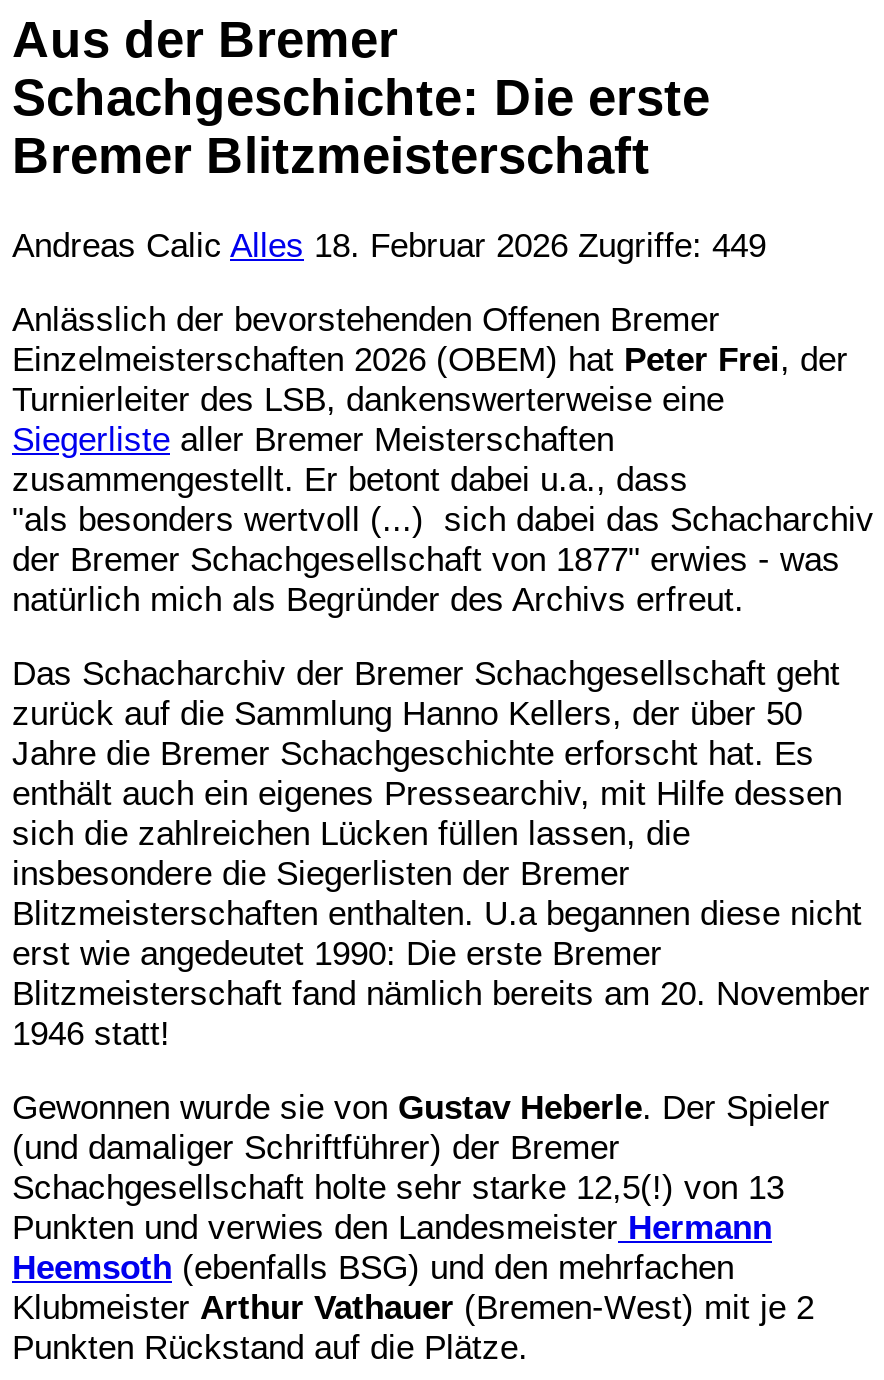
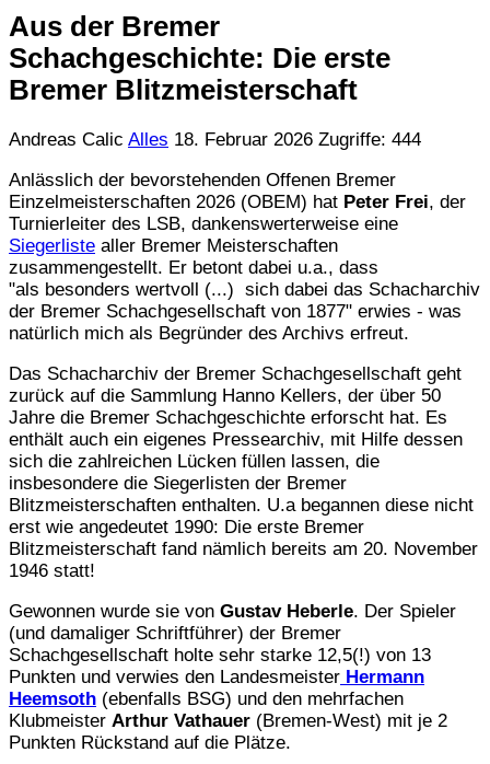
- Andreas Calic Alles 18. Februar 2026 Zugriffe: 449
+ Andreas Calic Alles 18. Februar 2026 Zugriffe: 444
